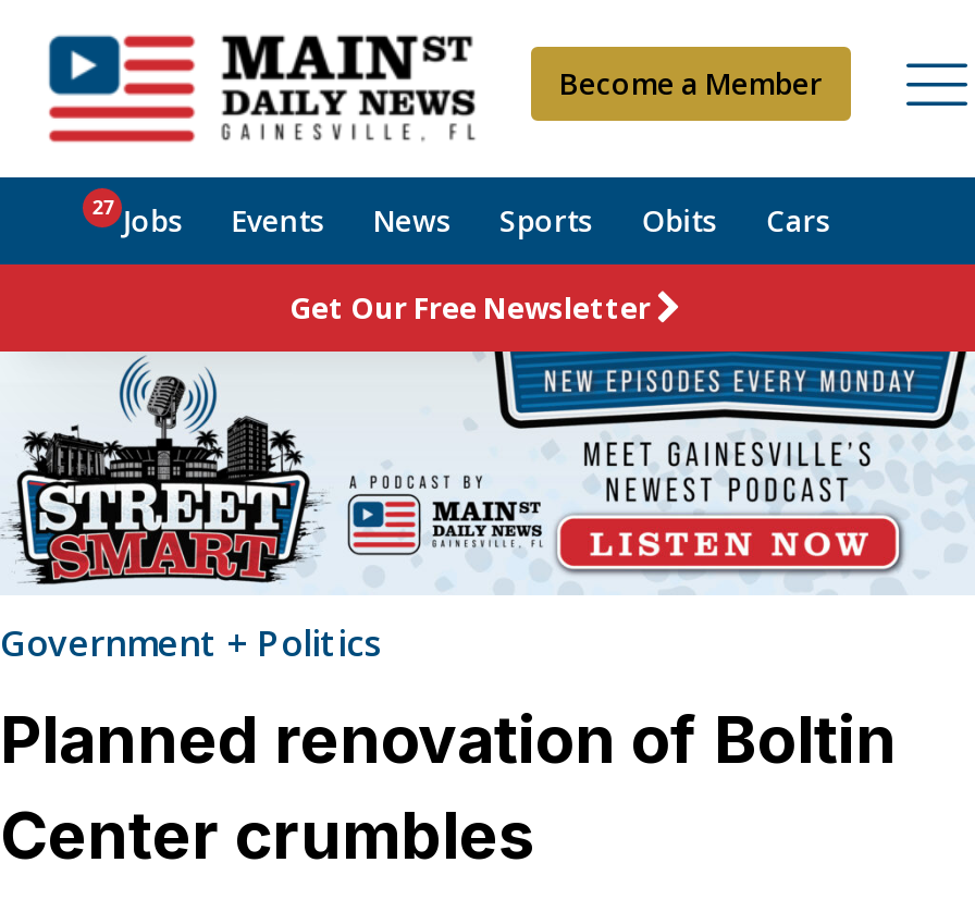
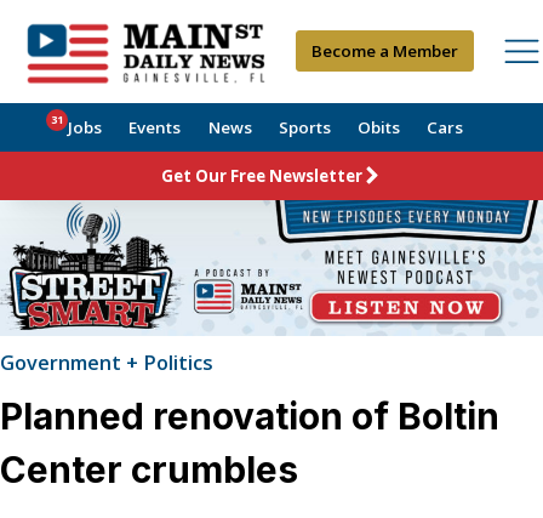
- 27 Jobs Events News Sports Obits Cars
+ 31 Jobs Events News Sports Obits Cars
